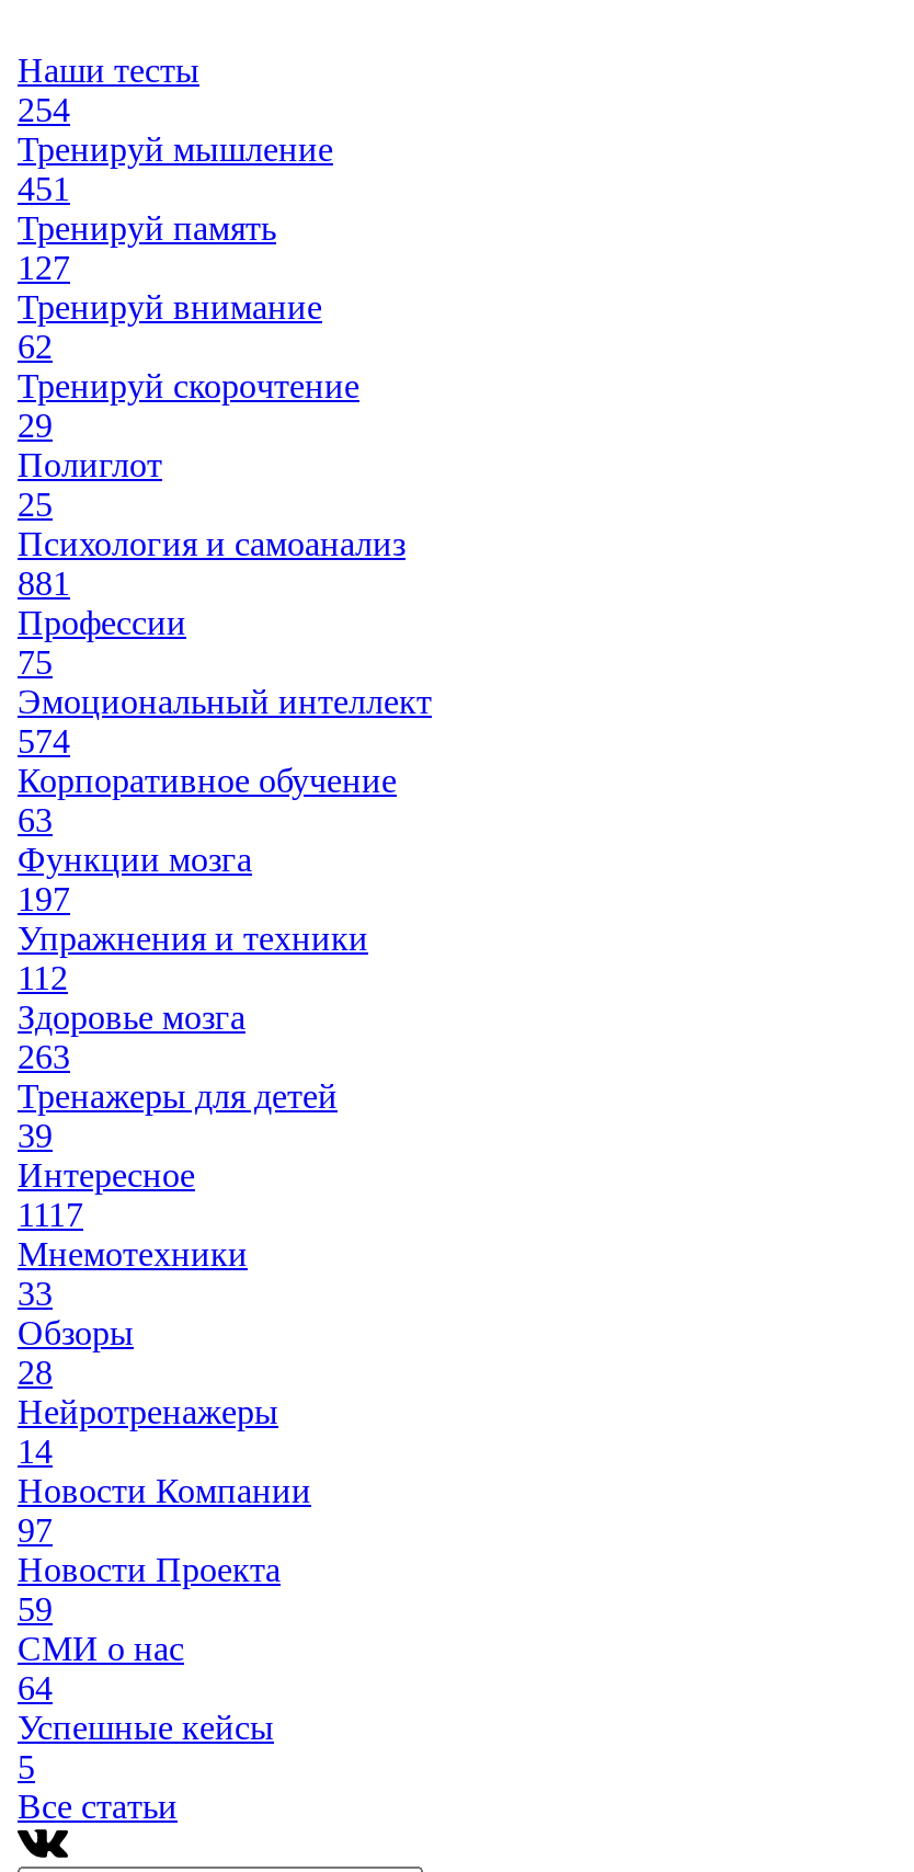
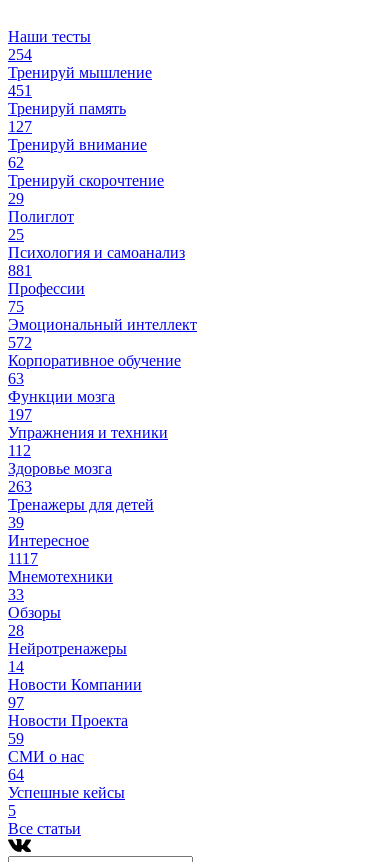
- 574
+ 572
